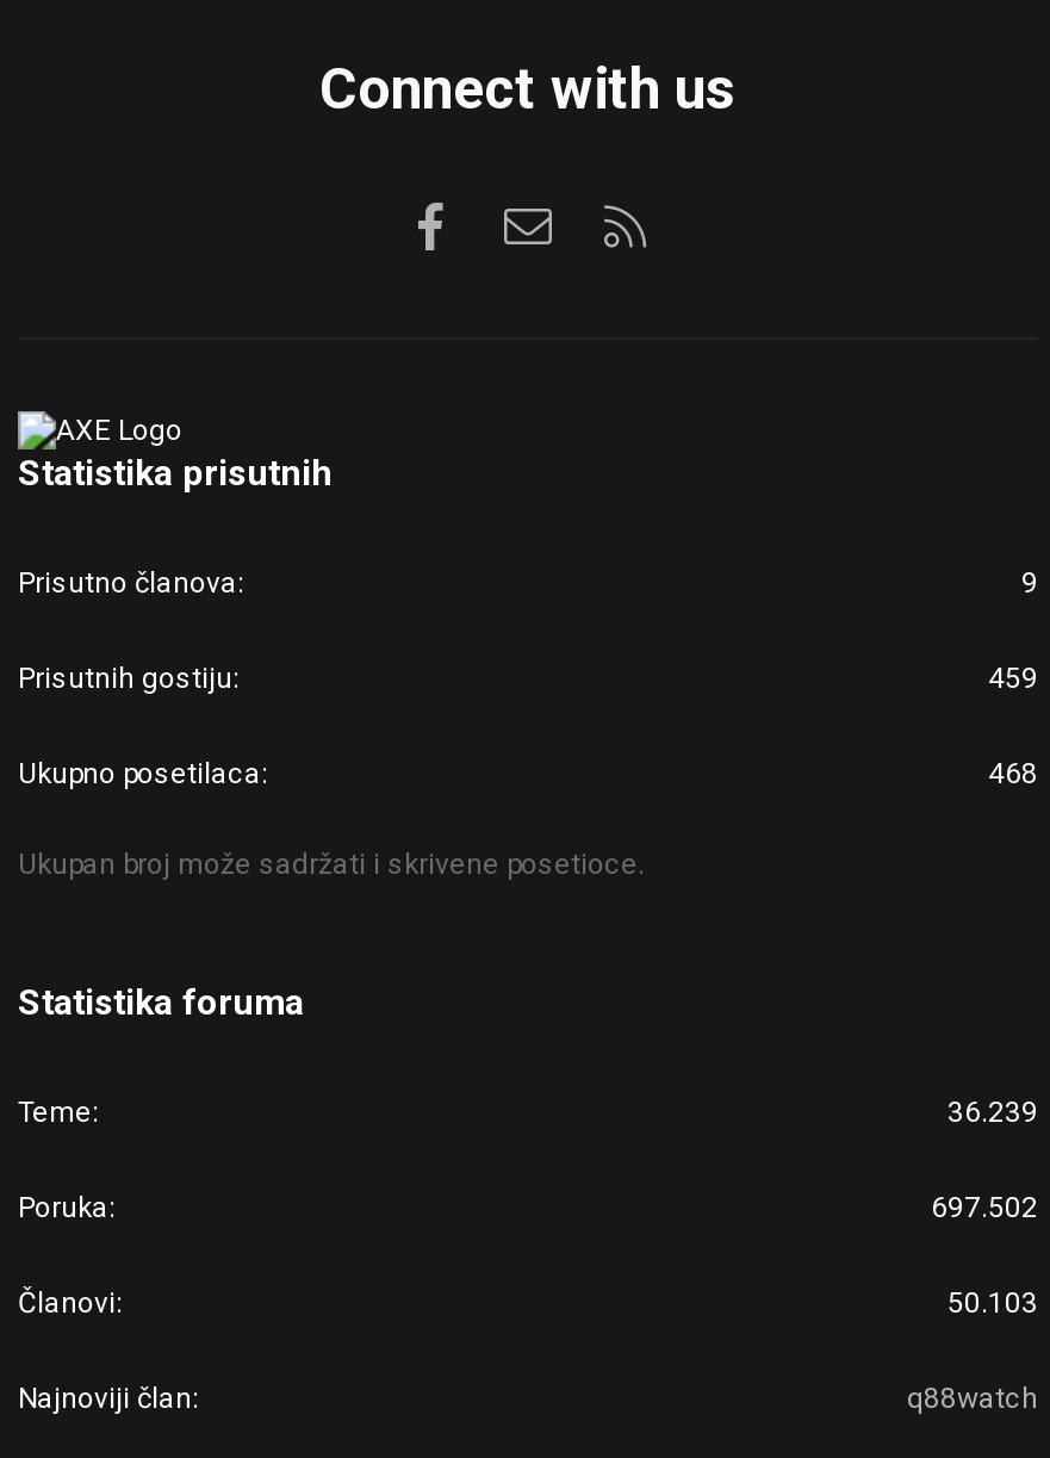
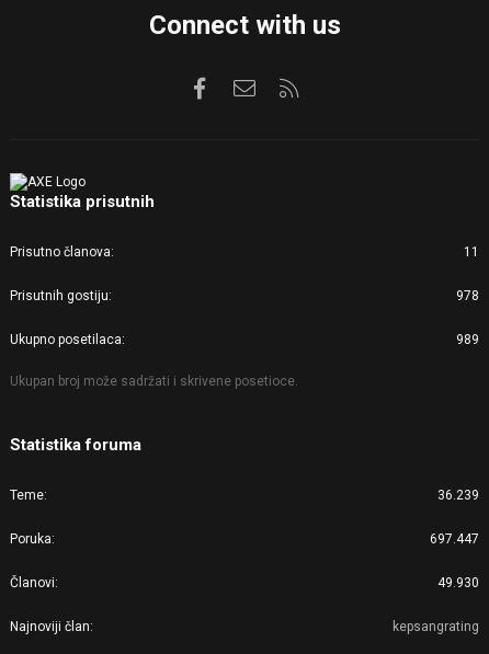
- 9
+ 11

- 459
+ 978

- 468
+ 989

- 697.502
+ 697.447

- 50.103
+ 49.930

- q88watch
+ kepsangrating
